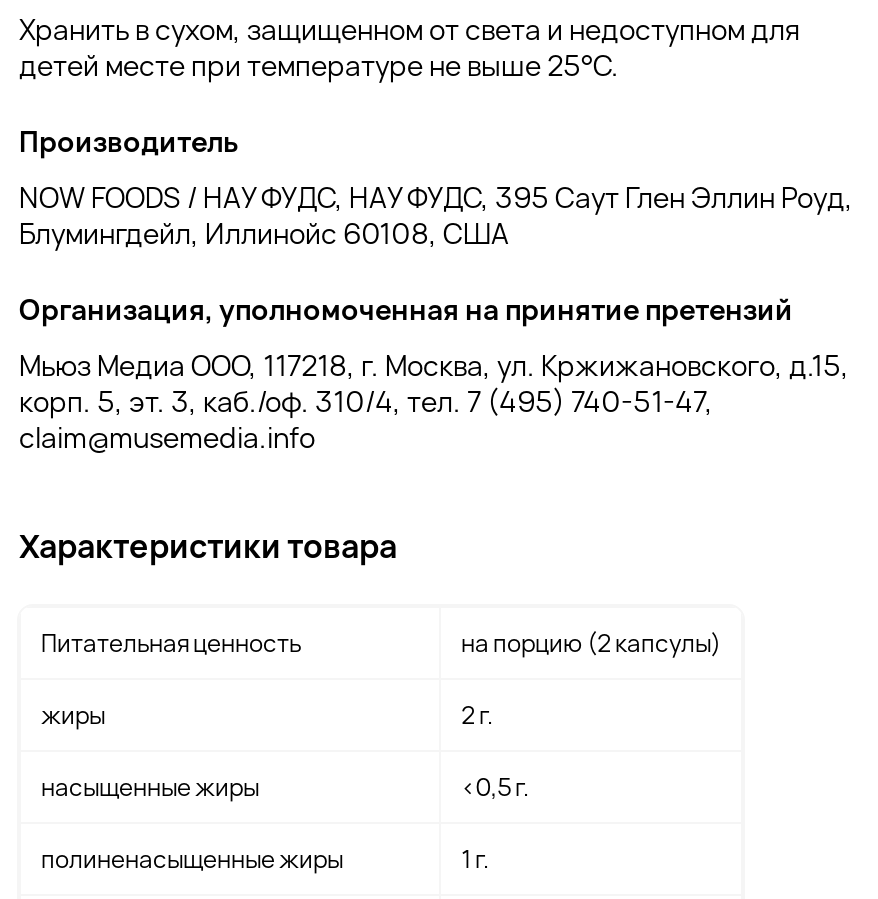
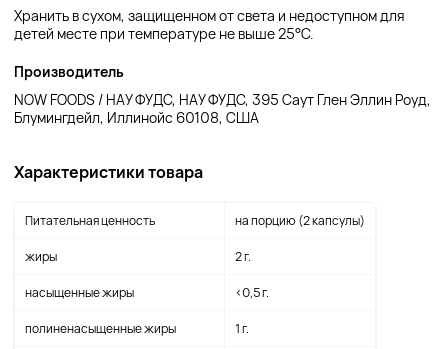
- Организация, уполномоченная на принятие претензий
- Мьюз Медиа ООО, 117218, г. Москва, ул. Кржижановского, д.15,
- корп. 5, эт. 3, каб./оф. 310/4, тел. 7 (495) 740-51-47,
- claim@musemedia.info
